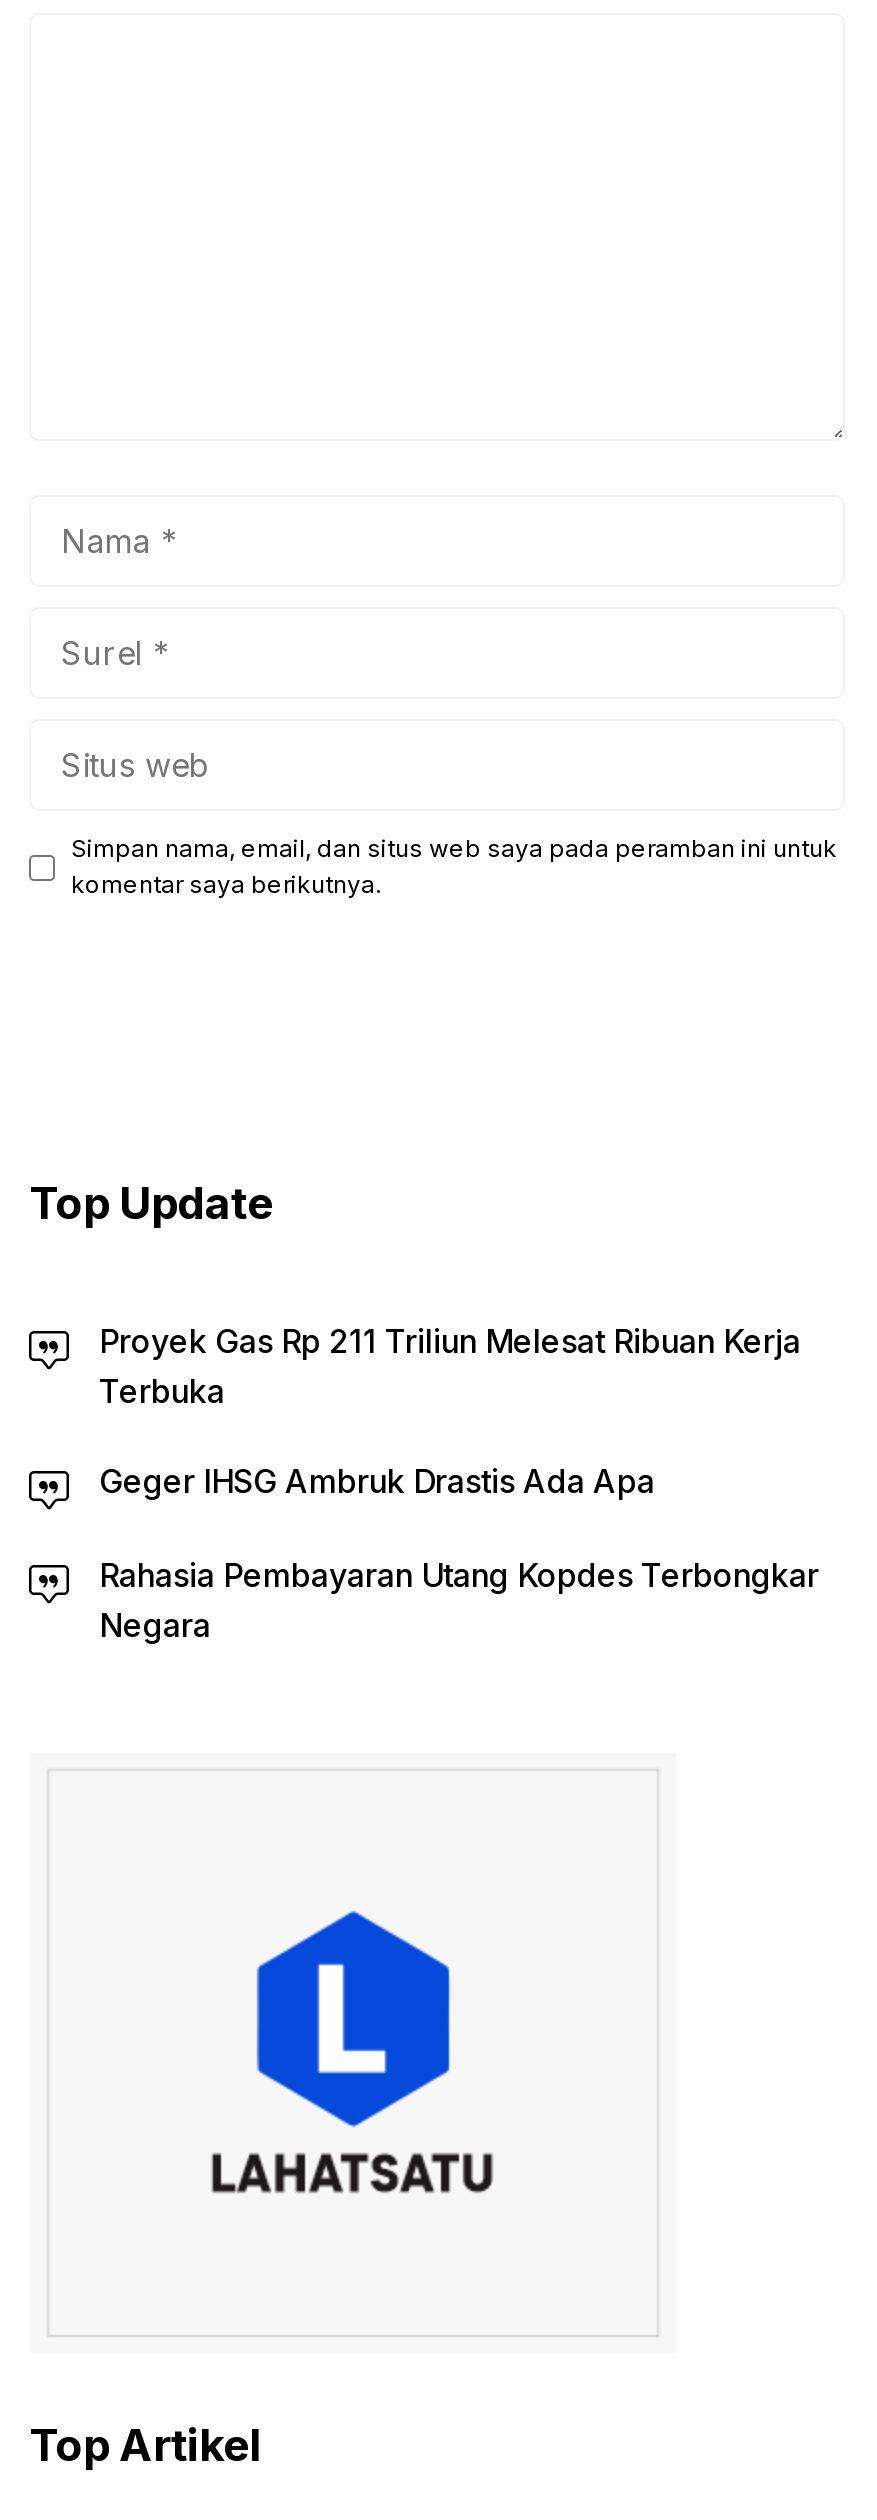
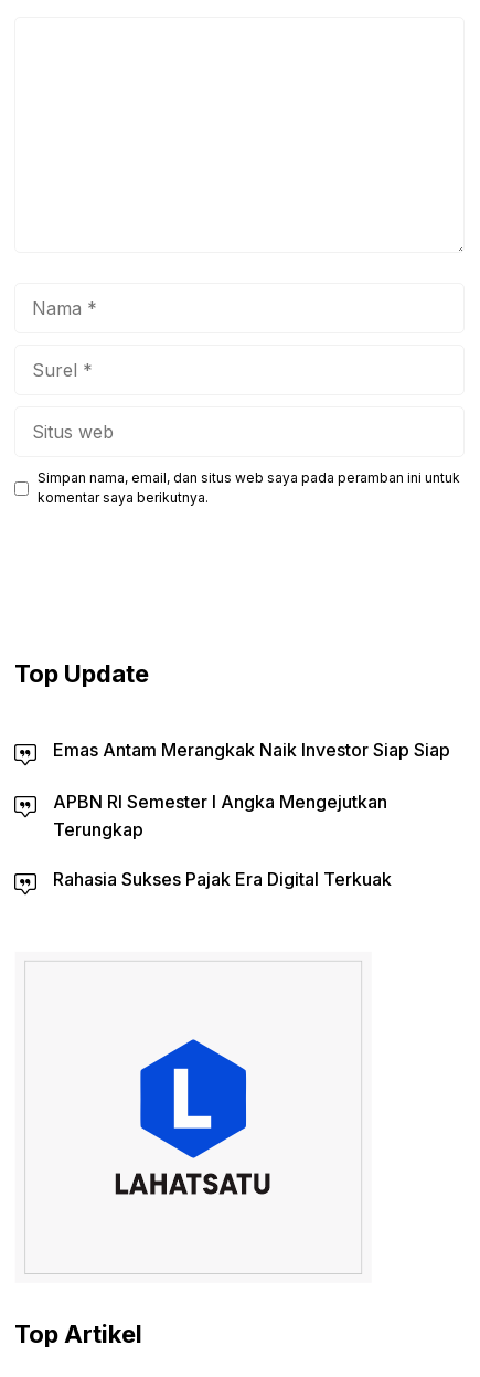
- Proyek Gas Rp 211 Triliun Melesat Ribuan Kerja
- Terbuka
+ Emas Antam Merangkak Naik Investor Siap Siap

- Geger IHSG Ambruk Drastis Ada Apa
+ APBN RI Semester I Angka Mengejutkan
+ Terungkap

- Rahasia Pembayaran Utang Kopdes Terbongkar
- Negara
+ Rahasia Sukses Pajak Era Digital Terkuak
